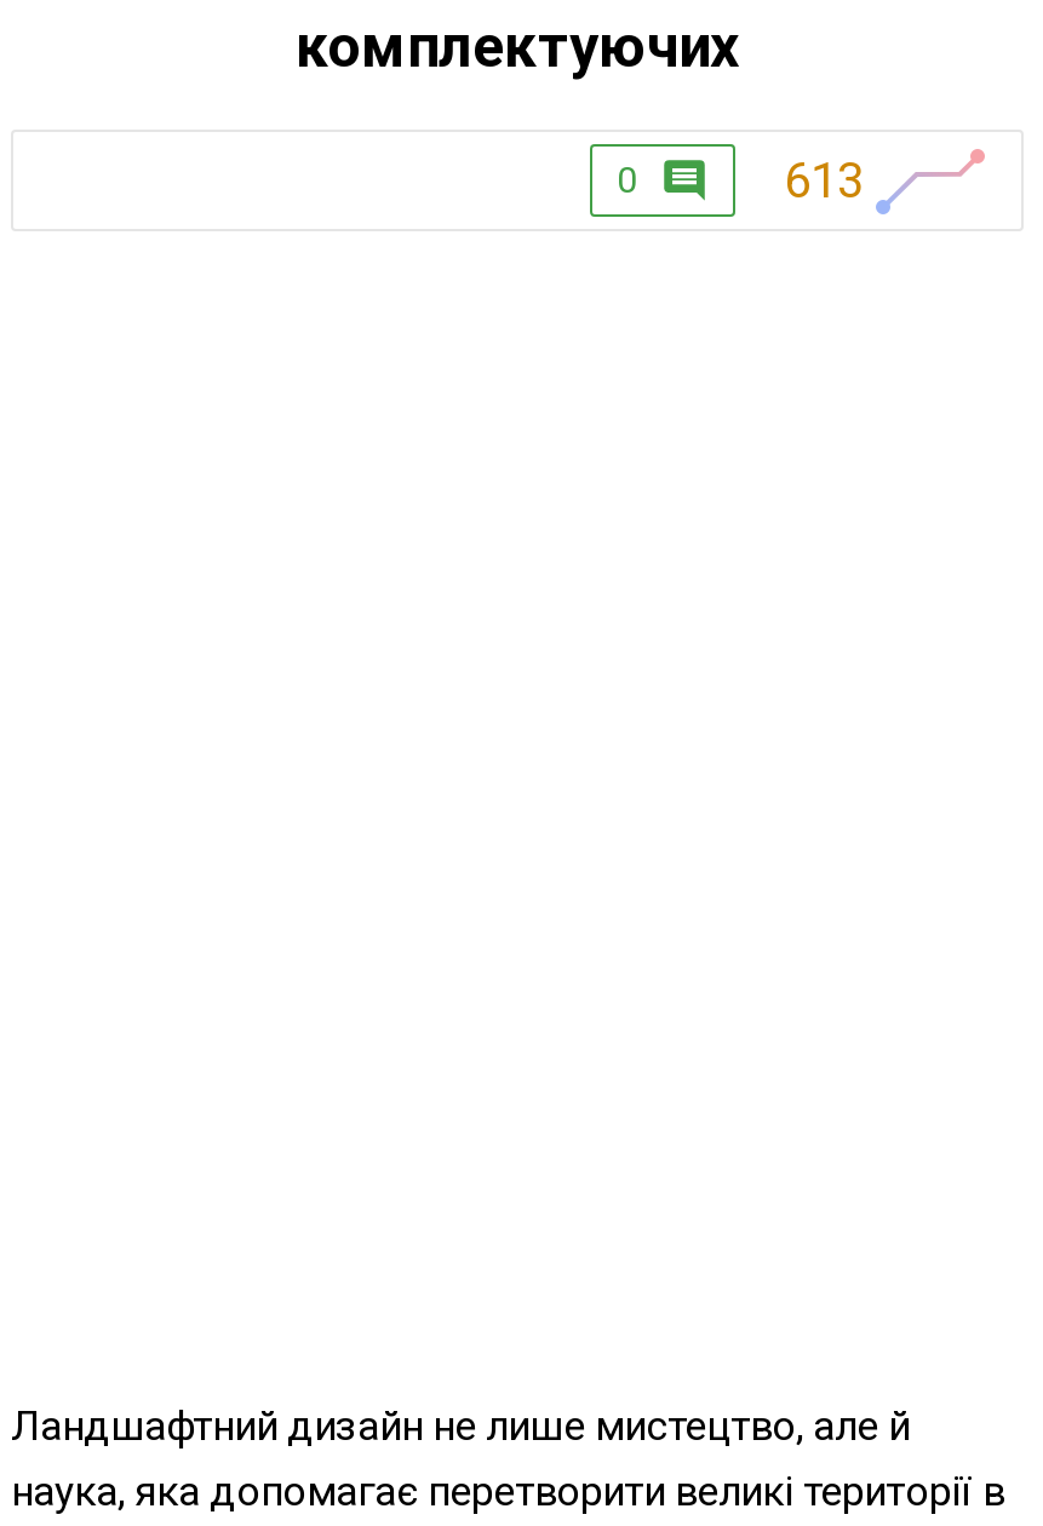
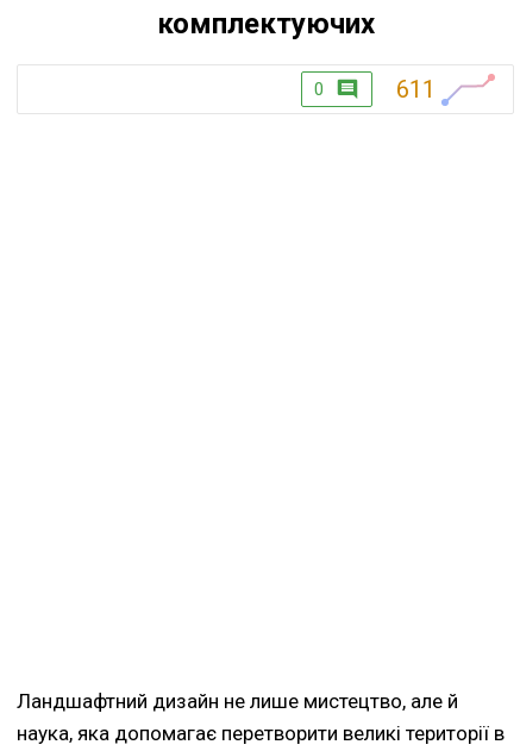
- 613
+ 611
